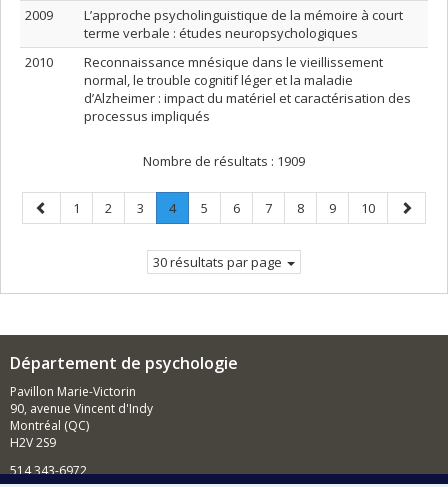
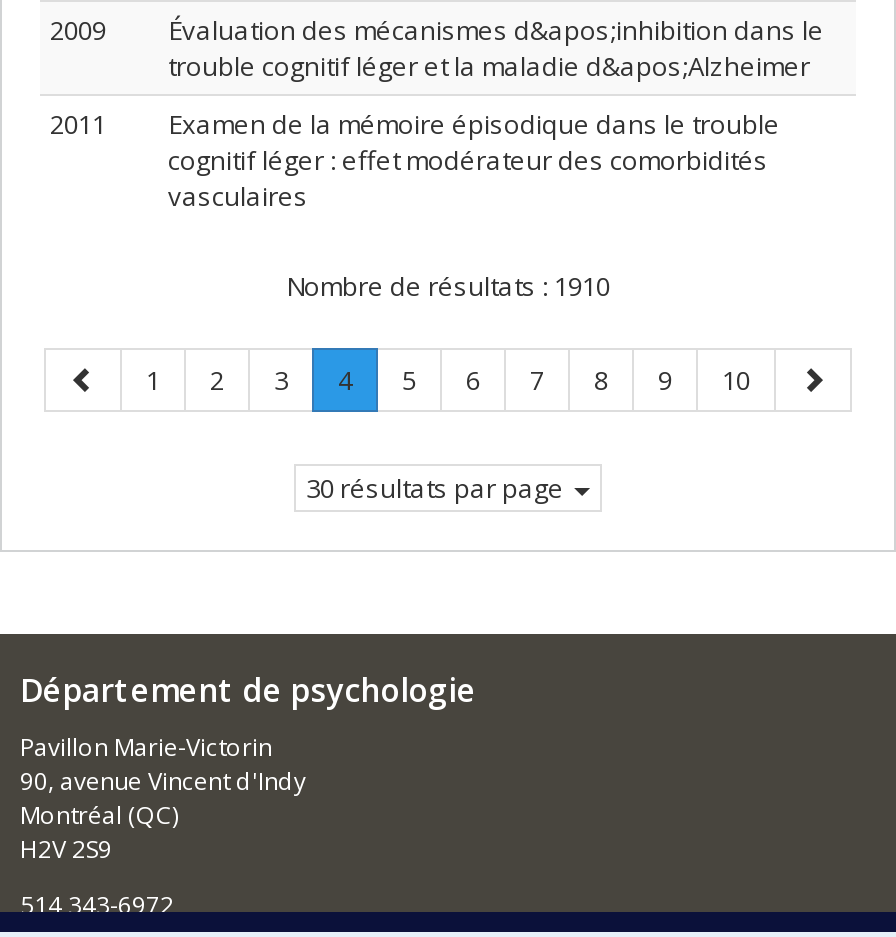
- L’approche psycholinguistique de la mémoire à court
- terme verbale : études neuropsychologiques
+ Évaluation des mécanismes d&apos;inhibition dans le
+ trouble cognitif léger et la maladie d&apos;Alzheimer

- 2010
- Reconnaissance mnésique dans le vieillissement
- normal, le trouble cognitif léger et la maladie
- d’Alzheimer : impact du matériel et caractérisation des
- processus impliqués
+ 2011
+ Examen de la mémoire épisodique dans le trouble
+ cognitif léger : effet modérateur des comorbidités
+ vasculaires

- Nombre de résultats : 1909
+ Nombre de résultats : 1910
